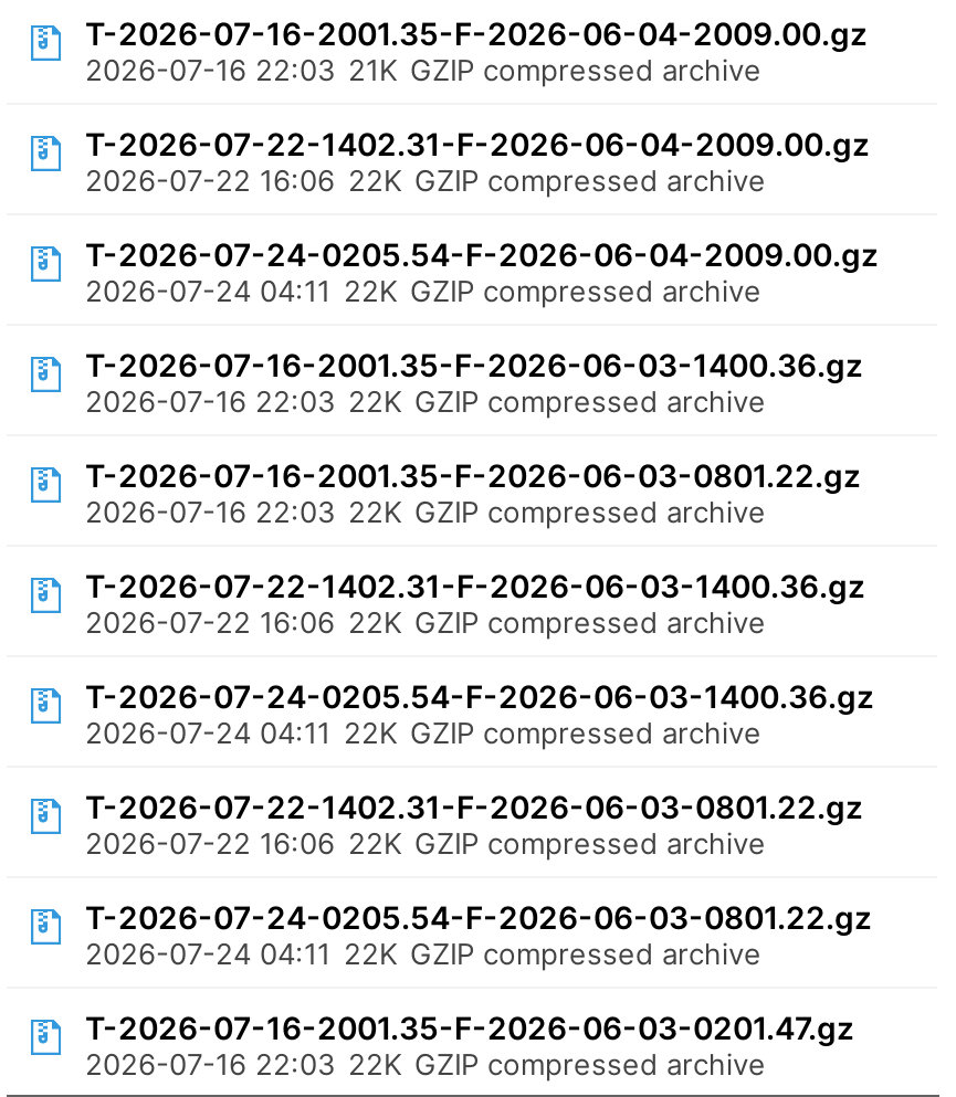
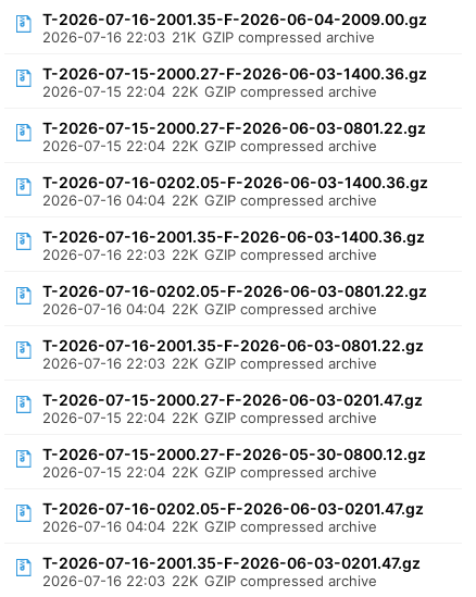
- T-2026-07-22-1402.31-F-2026-06-04-2009.00.gz
- 2026-07-22 16:06 22K GZIP compressed archive
- T-2026-07-24-0205.54-F-2026-06-04-2009.00.gz
- 2026-07-24 04:11 22K GZIP compressed archive
+ T-2026-07-15-2000.27-F-2026-06-03-1400.36.gz
+ 2026-07-15 22:04 22K GZIP compressed archive
+ T-2026-07-15-2000.27-F-2026-06-03-0801.22.gz
+ 2026-07-15 22:04 22K GZIP compressed archive
+ T-2026-07-16-0202.05-F-2026-06-03-1400.36.gz
+ 2026-07-16 04:04 22K GZIP compressed archive

+ T-2026-07-16-0202.05-F-2026-06-03-0801.22.gz
+ 2026-07-16 04:04 22K GZIP compressed archive

moved down: T-2026-07-16-2001.35-F-2026-06-03-0801.22.gz | 2026-07-16 22:03 22K GZIP compressed archive

- T-2026-07-22-1402.31-F-2026-06-03-1400.36.gz
- 2026-07-22 16:06 22K GZIP compressed archive
- T-2026-07-24-0205.54-F-2026-06-03-1400.36.gz
- 2026-07-24 04:11 22K GZIP compressed archive
- T-2026-07-22-1402.31-F-2026-06-03-0801.22.gz
- 2026-07-22 16:06 22K GZIP compressed archive
- T-2026-07-24-0205.54-F-2026-06-03-0801.22.gz
- 2026-07-24 04:11 22K GZIP compressed archive
+ T-2026-07-15-2000.27-F-2026-06-03-0201.47.gz
+ 2026-07-15 22:04 22K GZIP compressed archive
+ T-2026-07-15-2000.27-F-2026-05-30-0800.12.gz
+ 2026-07-15 22:04 22K GZIP compressed archive
+ T-2026-07-16-0202.05-F-2026-06-03-0201.47.gz
+ 2026-07-16 04:04 22K GZIP compressed archive
